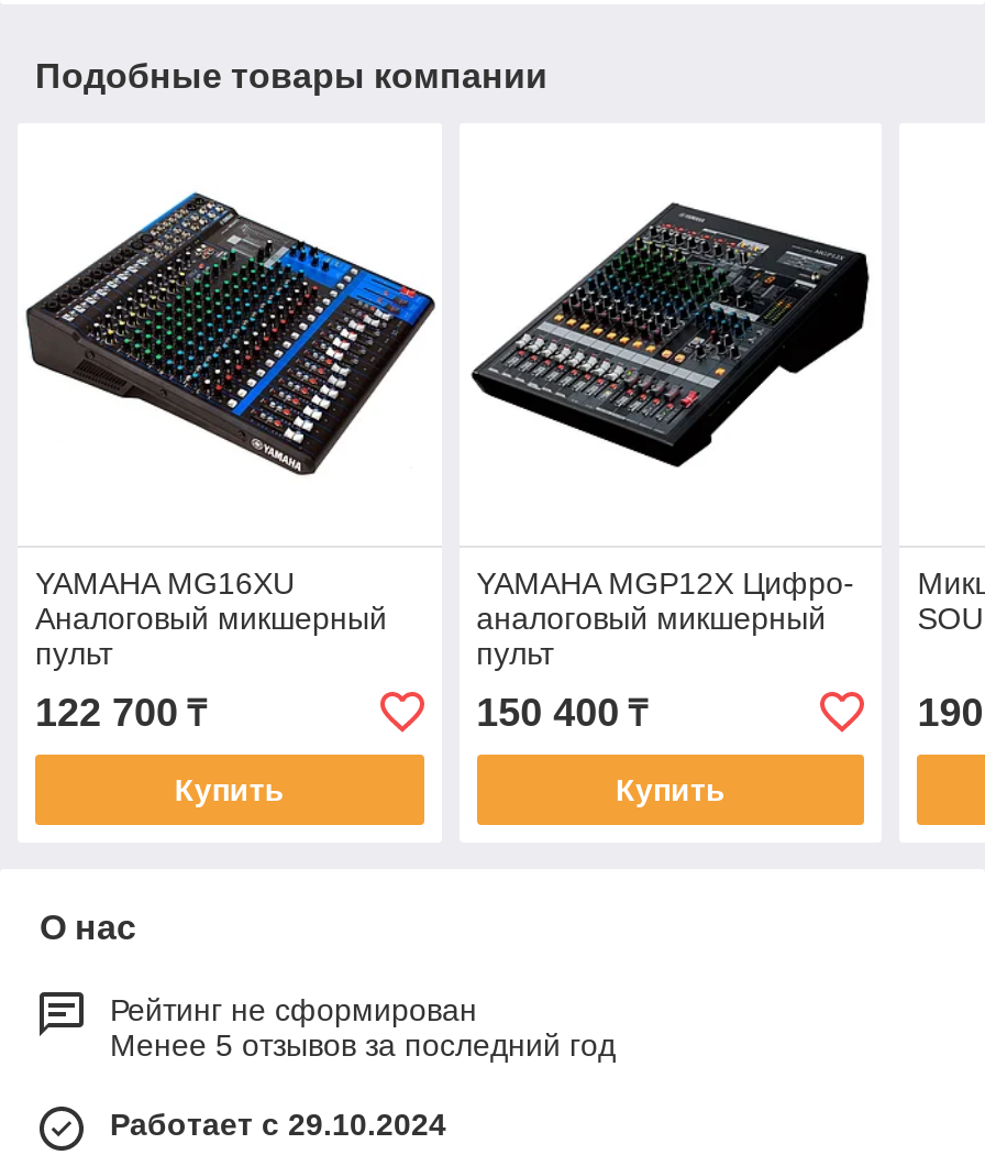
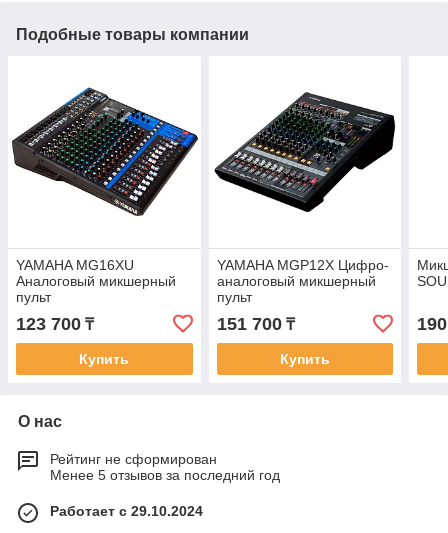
- 122 700 ₸
+ 123 700 ₸

- 150 400 ₸
+ 151 700 ₸
